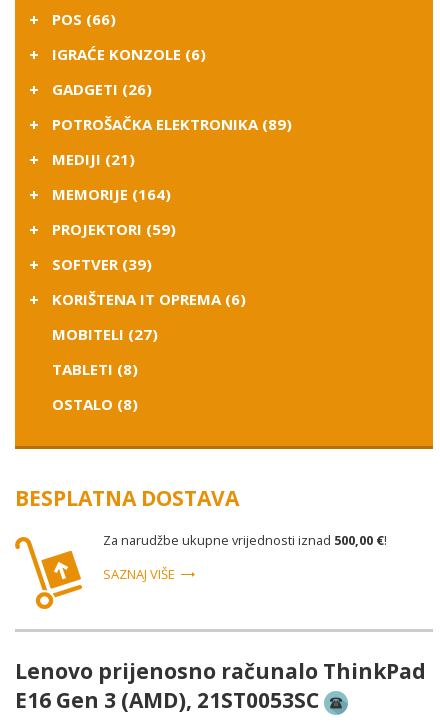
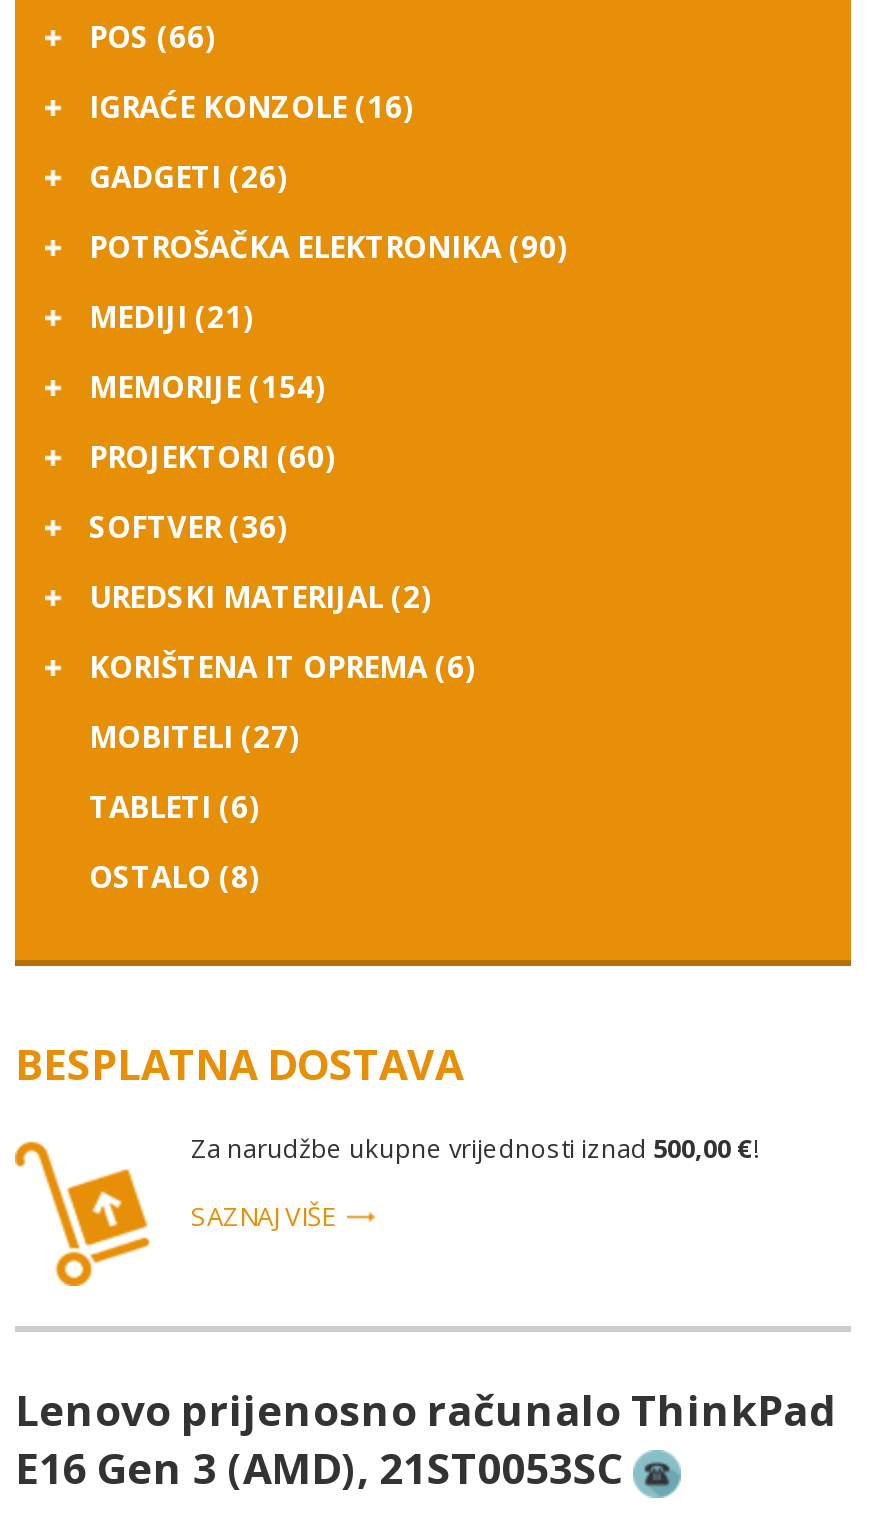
- IGRAĆE KONZOLE (6)
+ IGRAĆE KONZOLE (16)

- POTROŠAČKA ELEKTRONIKA (89)
+ POTROŠAČKA ELEKTRONIKA (90)

- MEMORIJE (164)
- PROJEKTORI (59)
- SOFTVER (39)
+ MEMORIJE (154)
+ PROJEKTORI (60)
+ SOFTVER (36)
+ UREDSKI MATERIJAL (2)

- TABLETI (8)
+ TABLETI (6)
